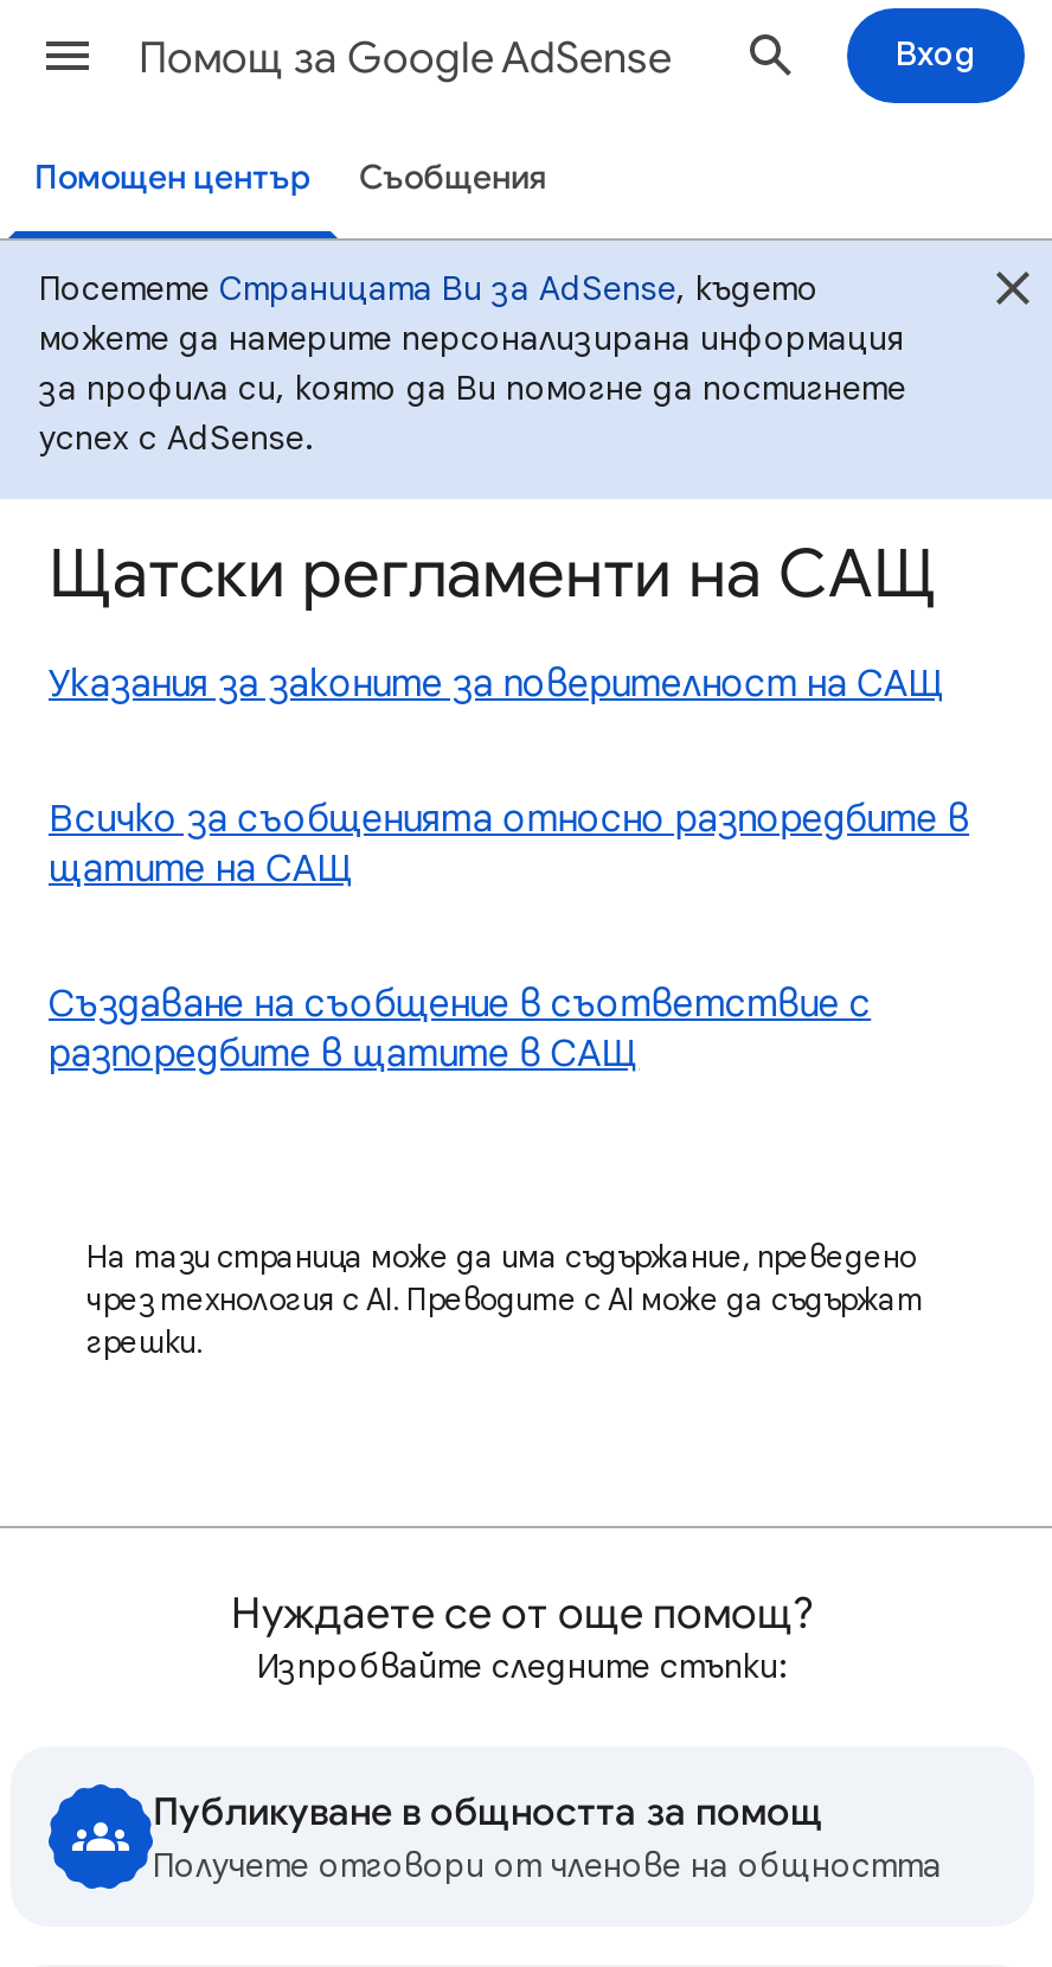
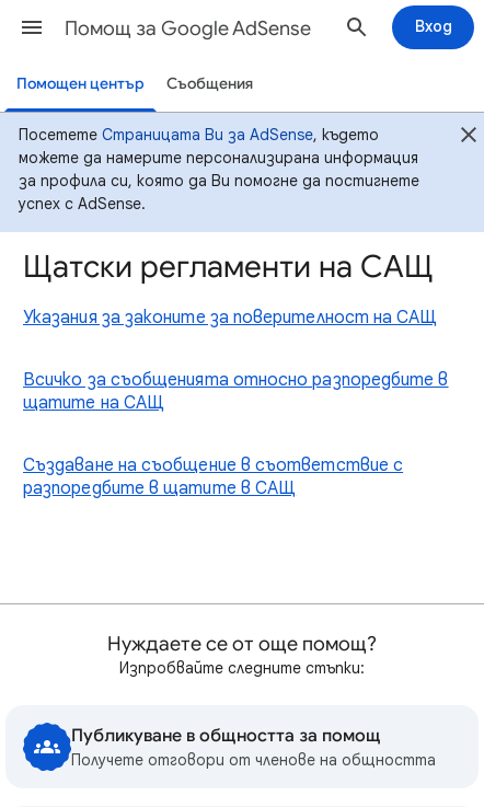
- На тази страница може да има съдържание, преведено
- чрез технология с AI. Преводите с AI може да съдържат
- грешки.
